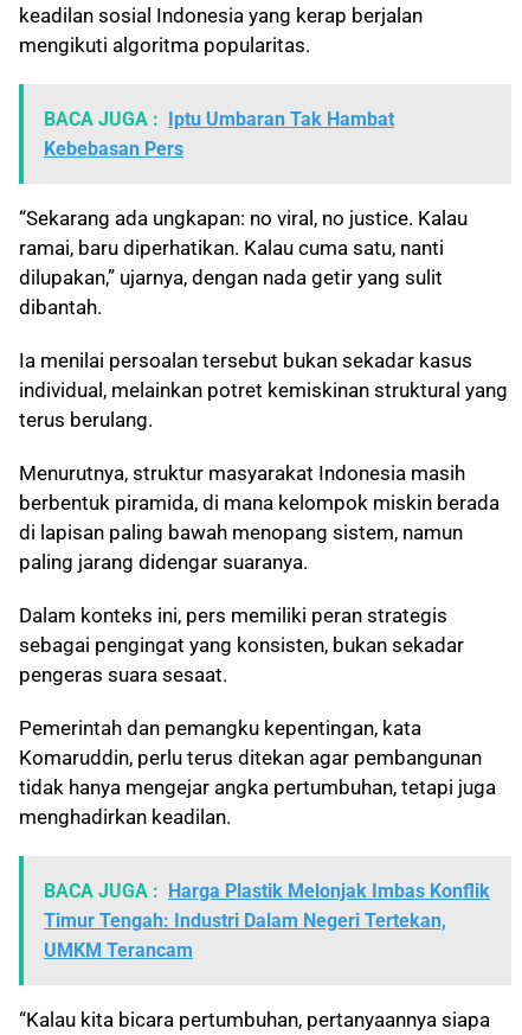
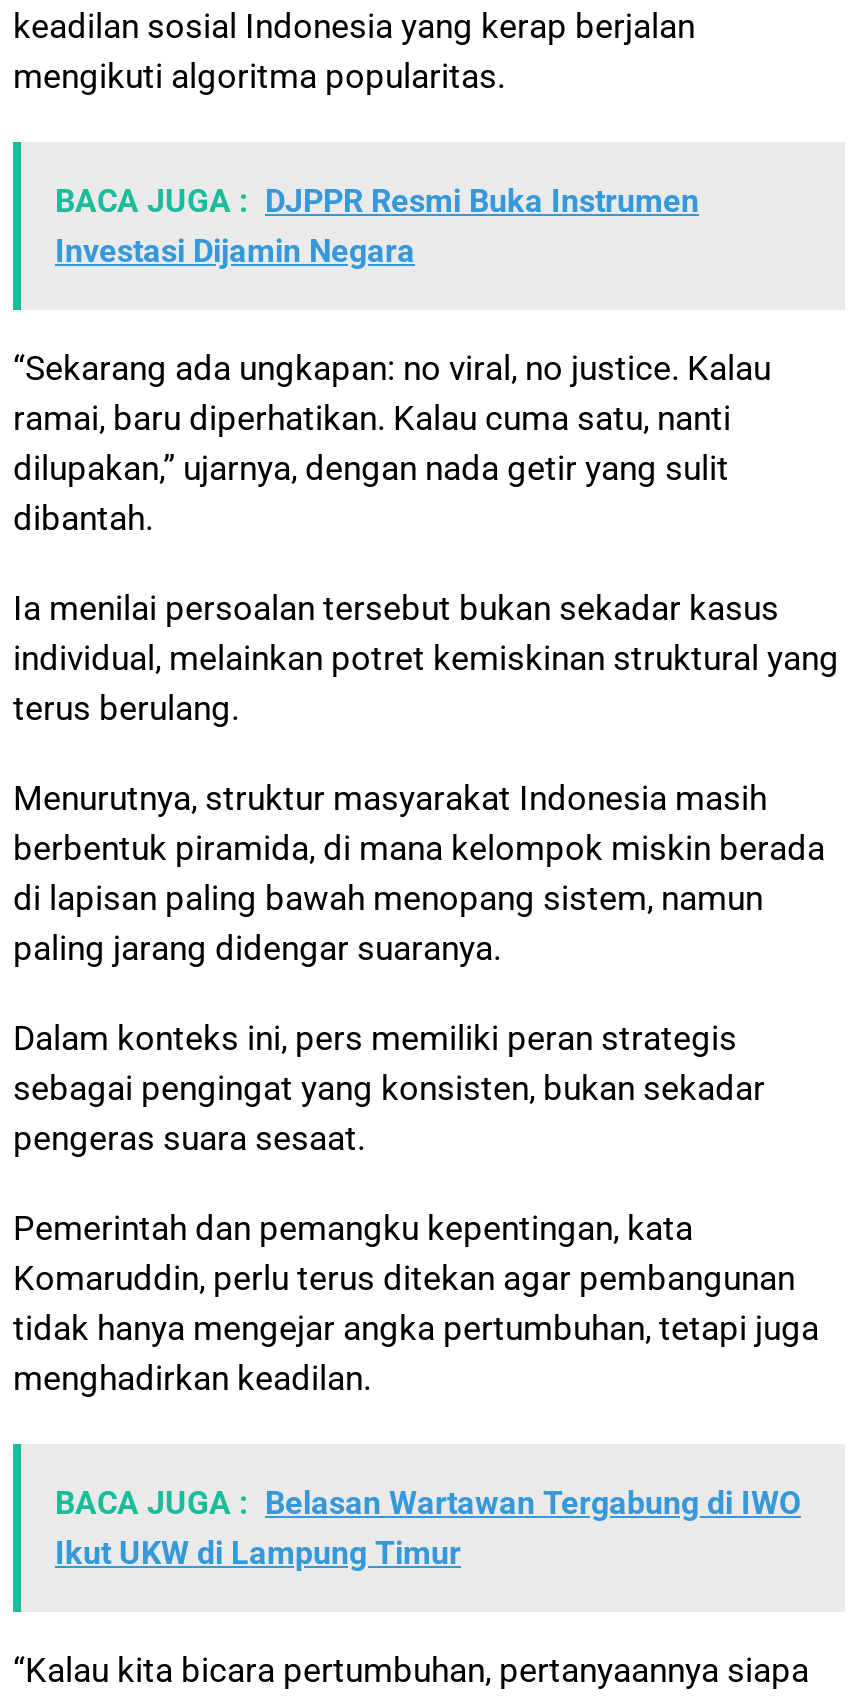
- BACA JUGA : Iptu Umbaran Tak Hambat
- Kebebasan Pers
+ BACA JUGA : DJPPR Resmi Buka Instrumen
+ Investasi Dijamin Negara

- BACA JUGA : Harga Plastik Melonjak Imbas Konflik
- Timur Tengah: Industri Dalam Negeri Tertekan,
- UMKM Terancam
+ BACA JUGA : Belasan Wartawan Tergabung di IWO
+ Ikut UKW di Lampung Timur
